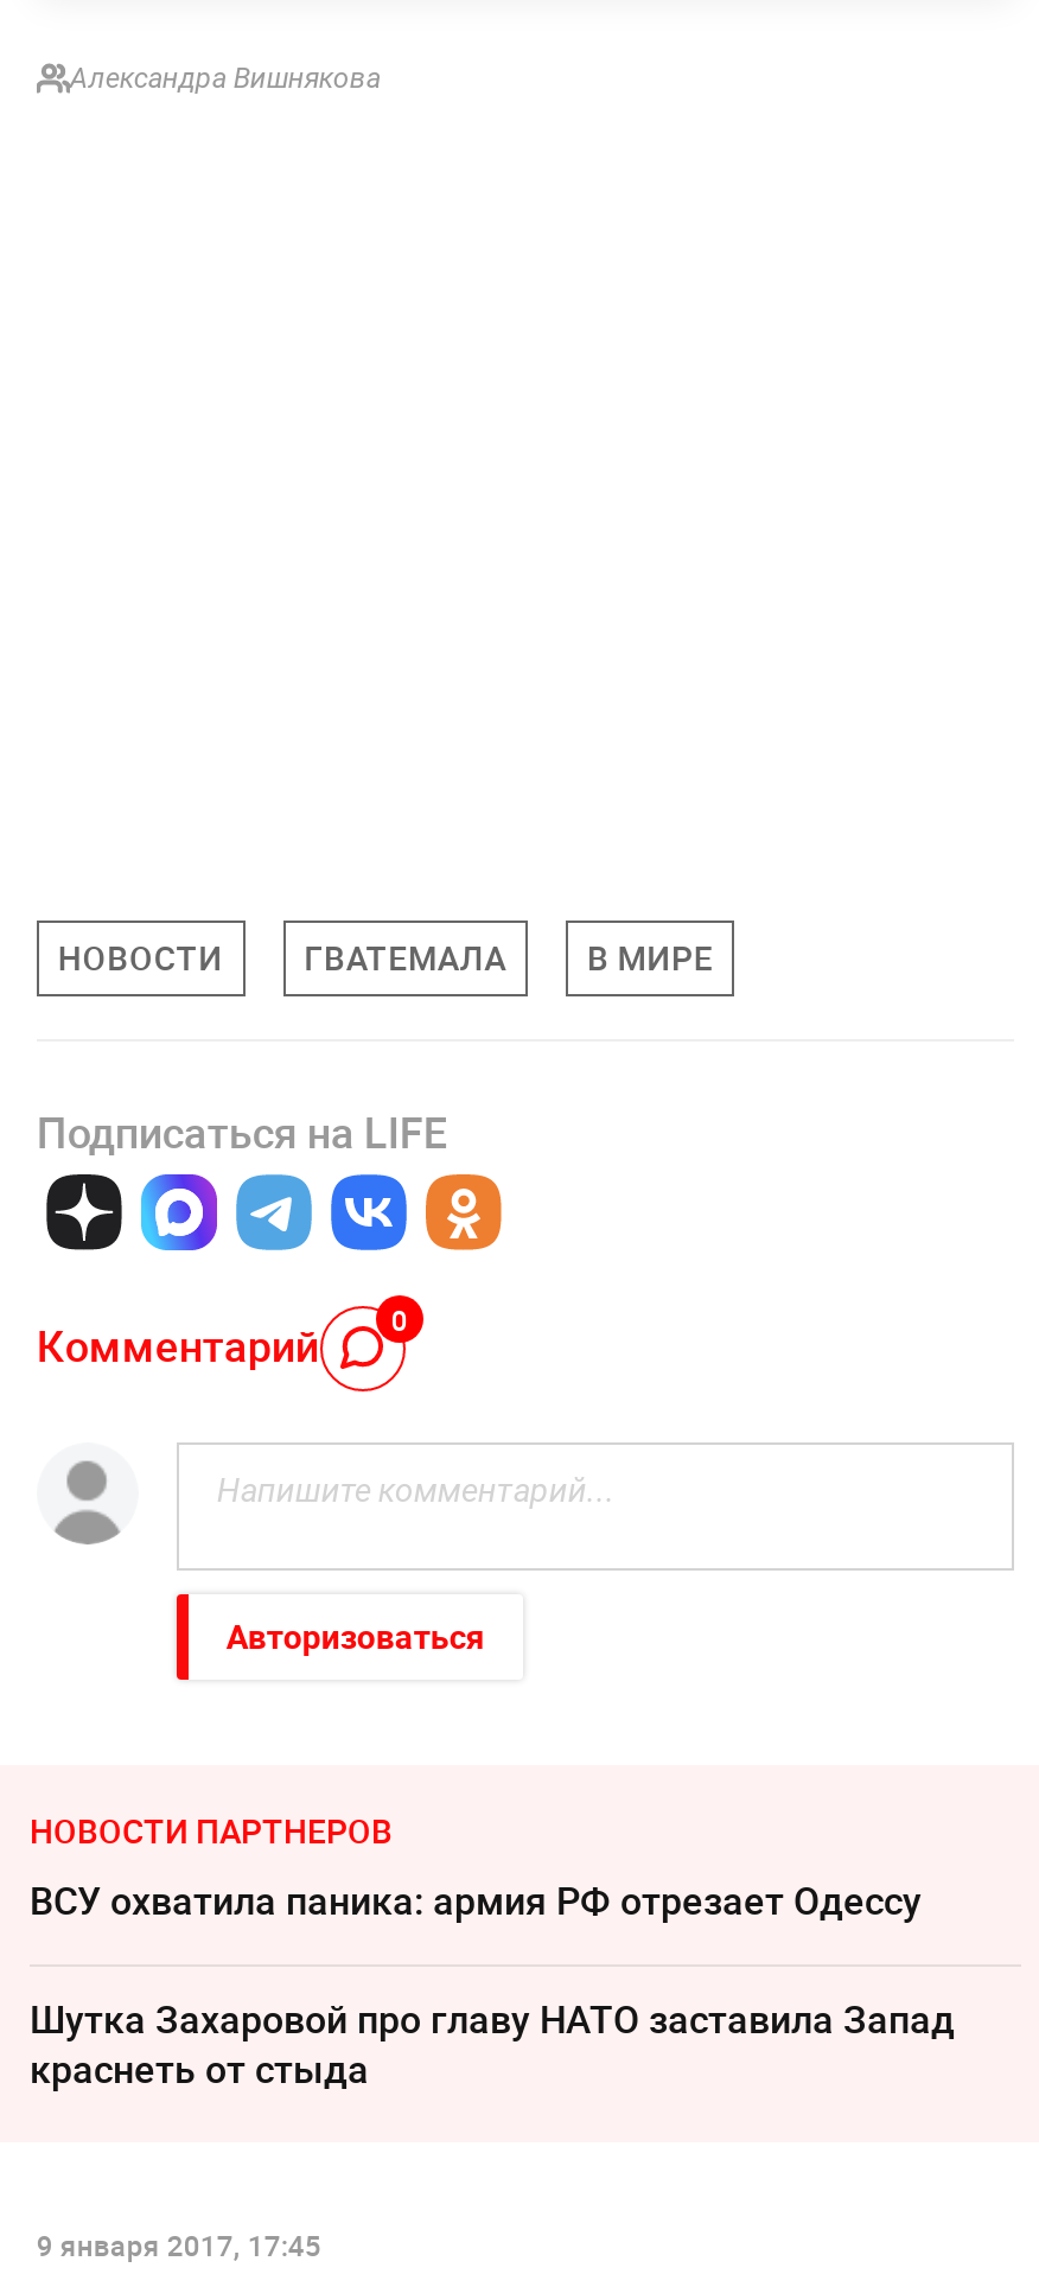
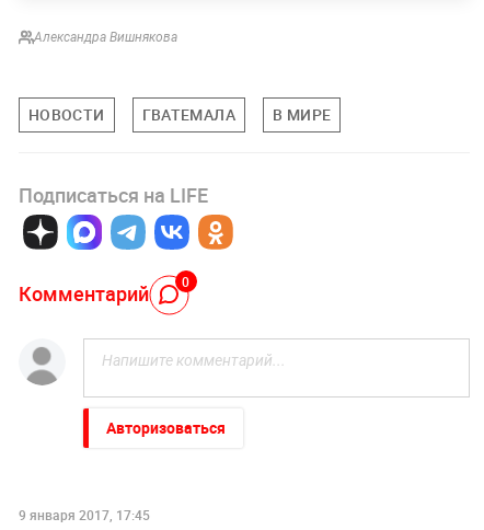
- НОВОСТИ ПАРТНЕРОВ
- ВСУ охватила паника: армия РФ отрезает Одессу
- Шутка Захаровой про главу НАТО заставила Запад
- краснеть от стыда
